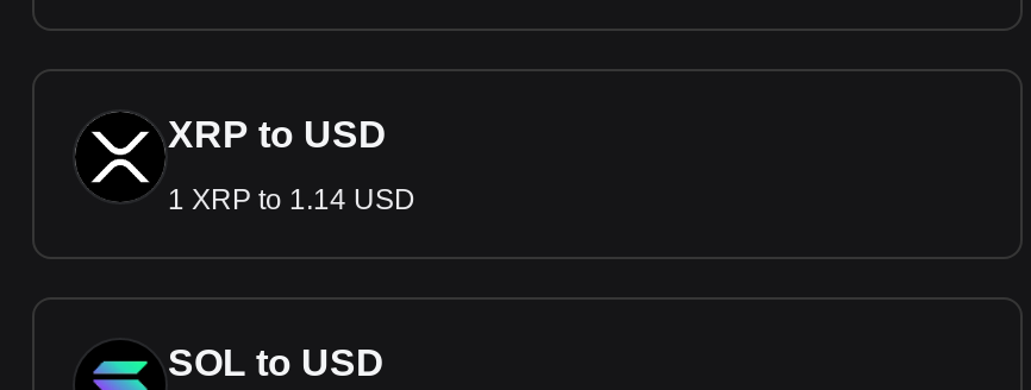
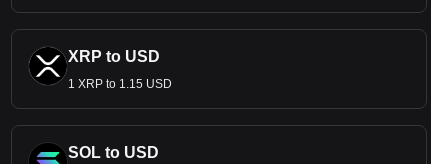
- 1 XRP to 1.14 USD
+ 1 XRP to 1.15 USD
